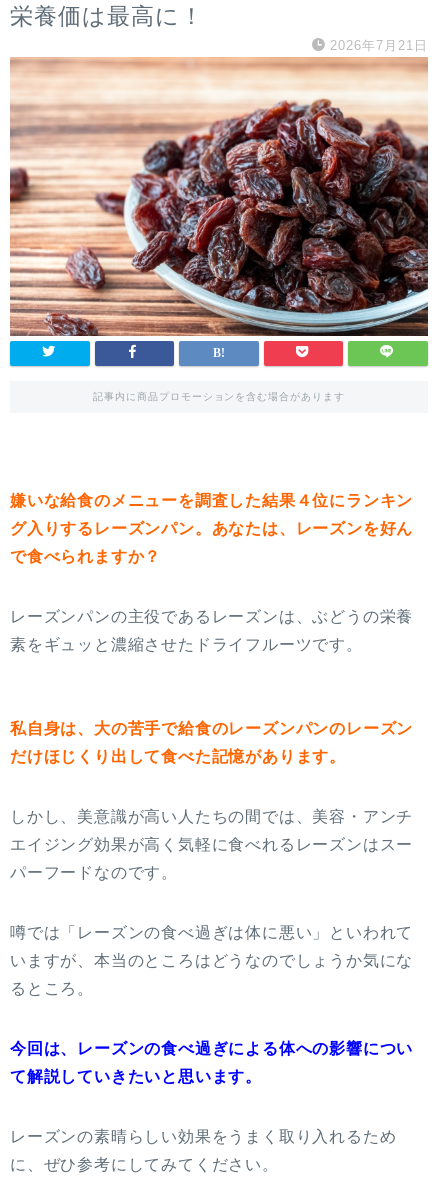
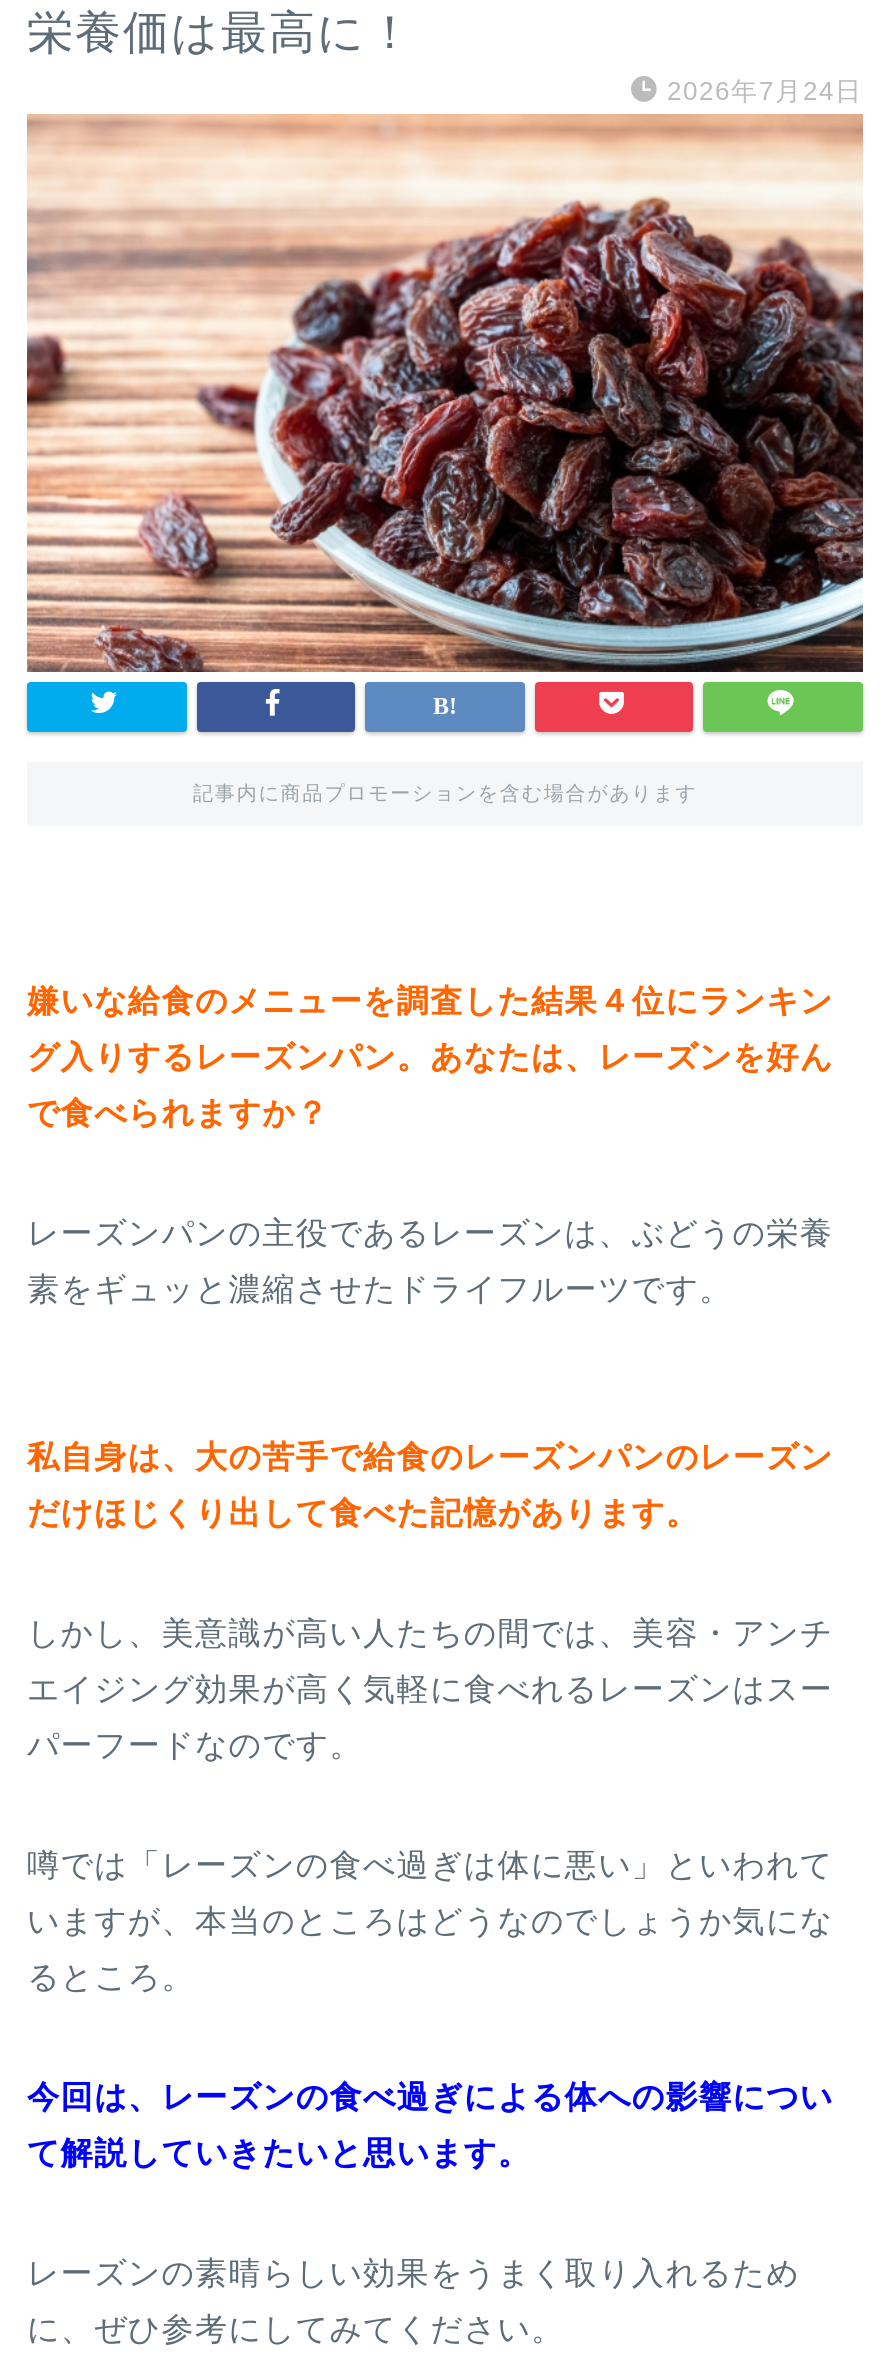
- 2026年7月21日
+ 2026年7月24日
